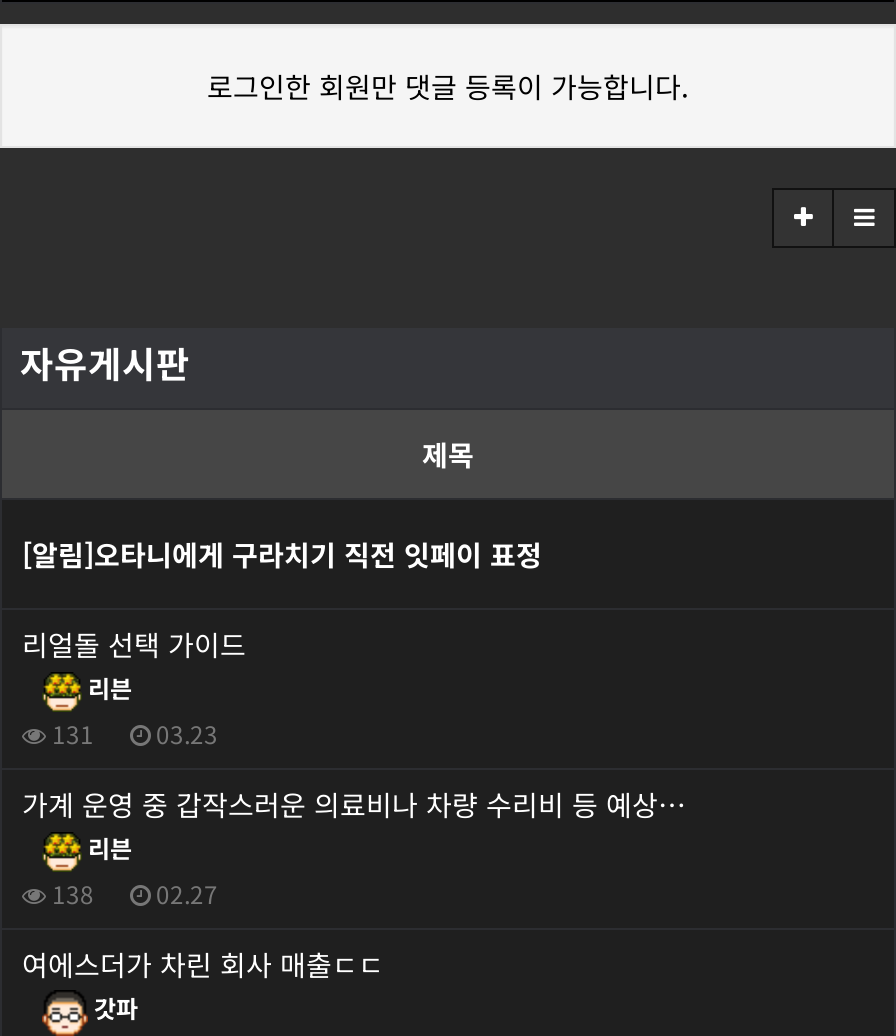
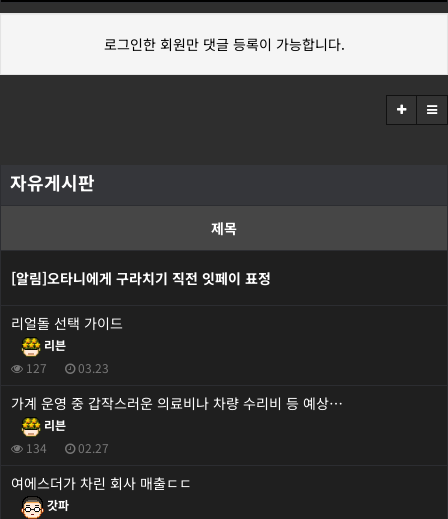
- 131 03.23
+ 127 03.23

- 138 02.27
+ 134 02.27
